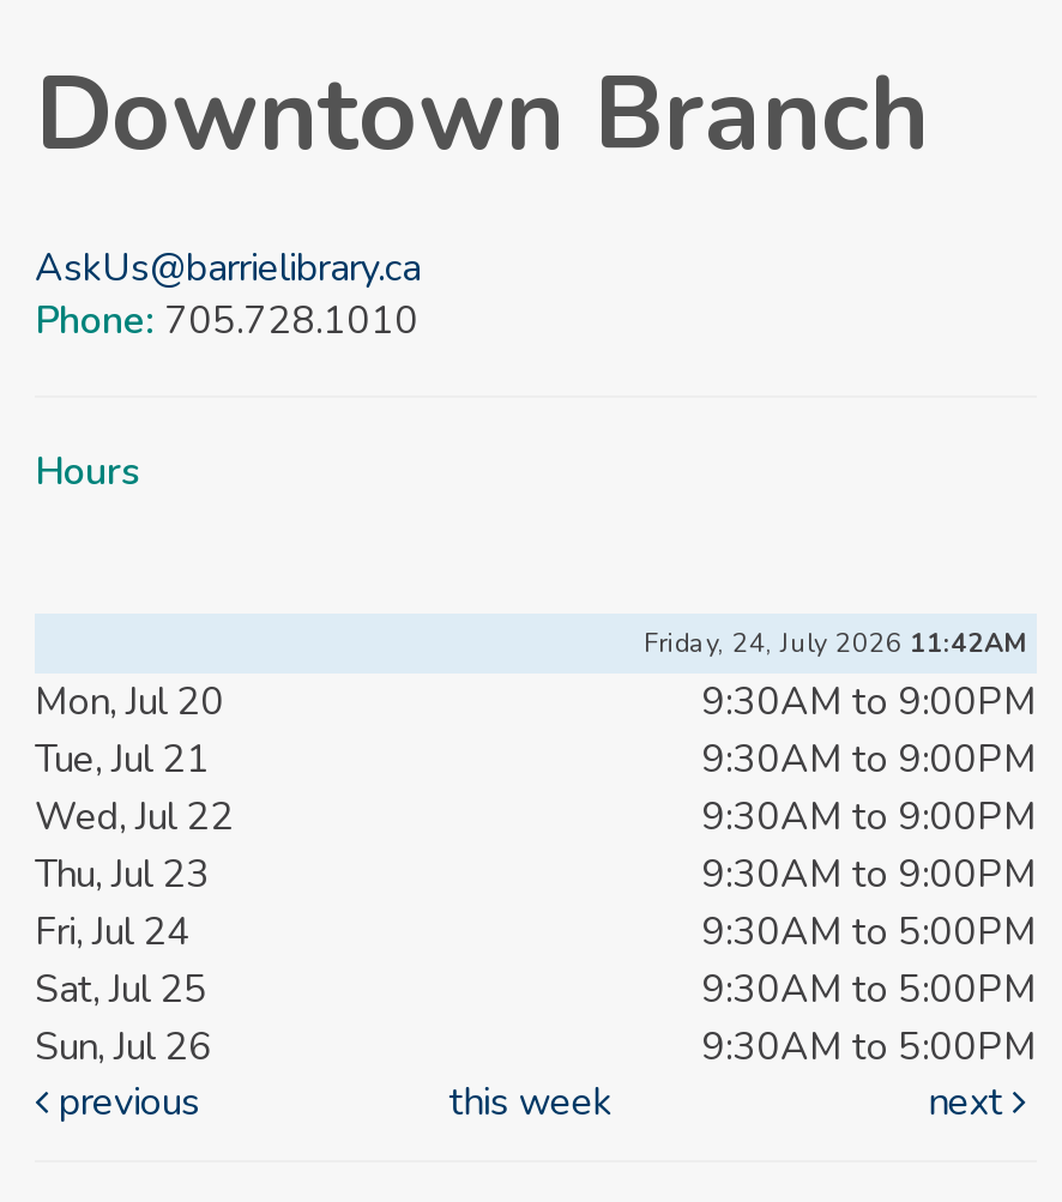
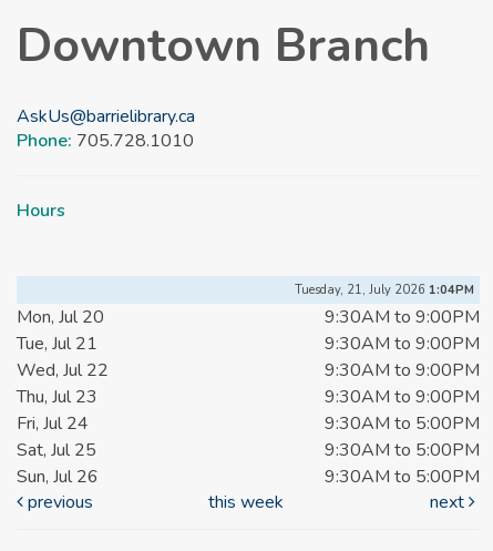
- Friday, 24, July 2026 11:42AM
+ Tuesday, 21, July 2026 1:04PM
